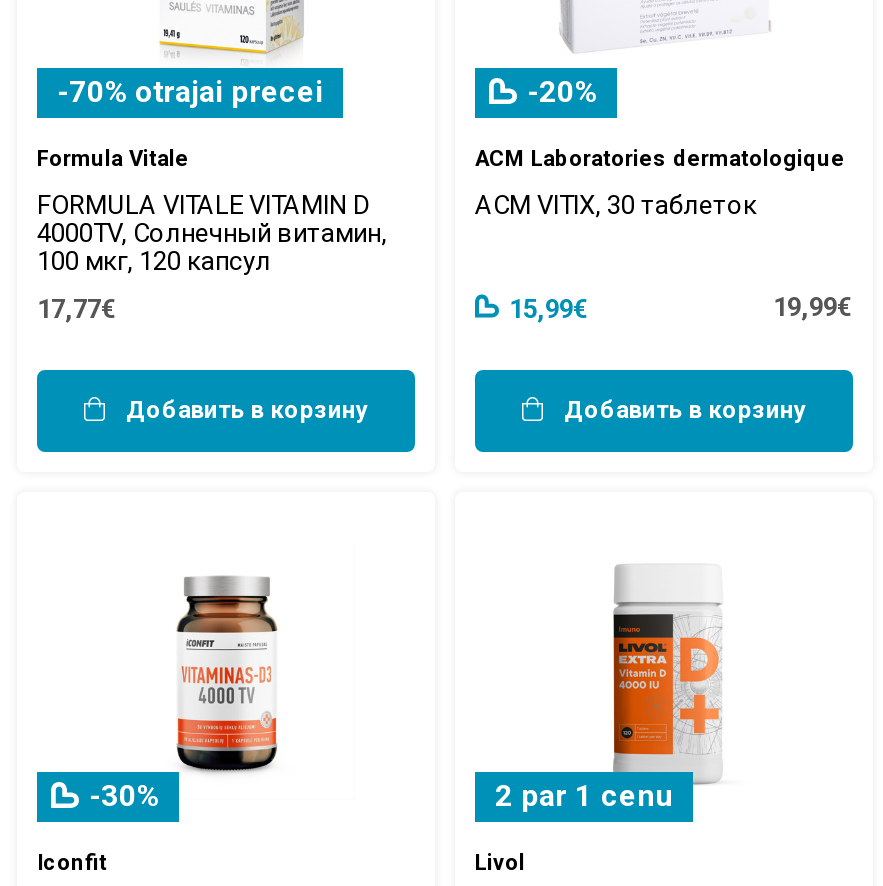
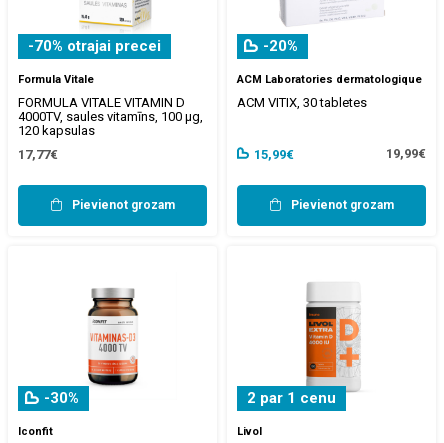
- ACM VITIX, 30 таблеток
+ ACM VITIX, 30 tabletes

- 4000TV, Солнечный витамин,
- 100 мкг, 120 капсул
+ 4000TV, saules vitamīns, 100 µg,
+ 120 kapsulas

- Добавить в корзину
+ Pievienot grozam

- Добавить в корзину
+ Pievienot grozam
